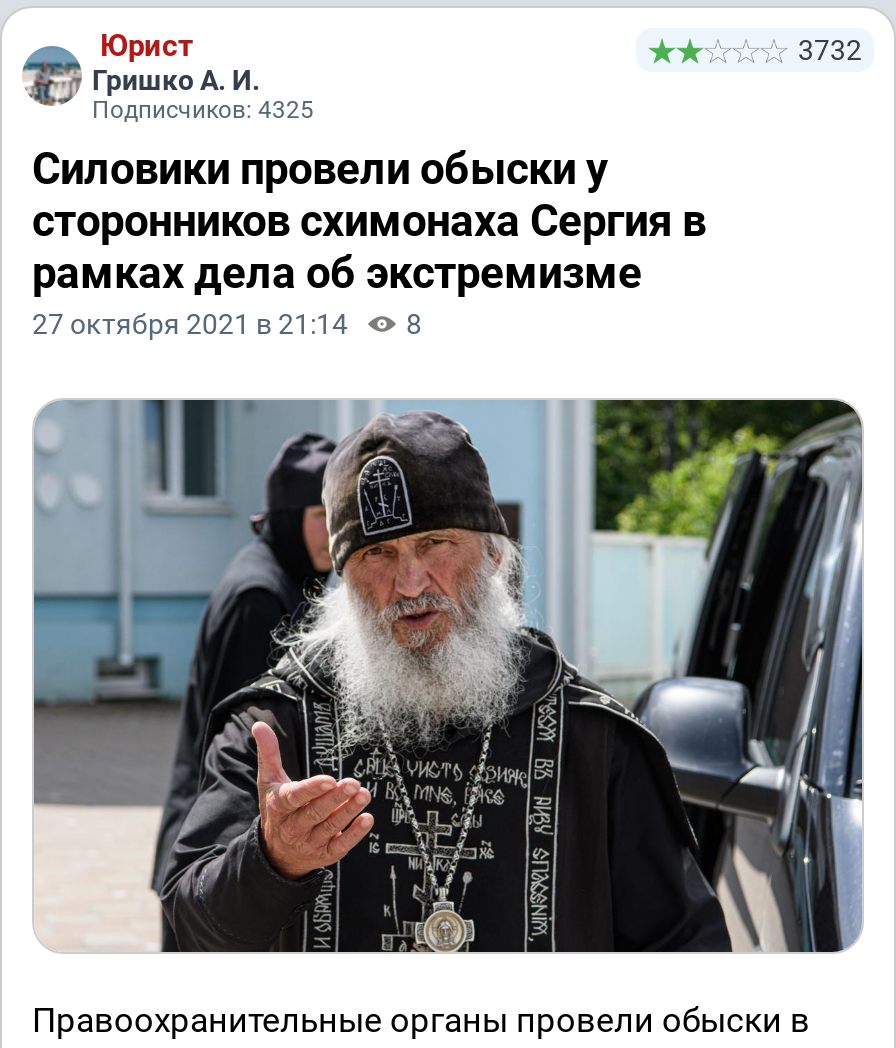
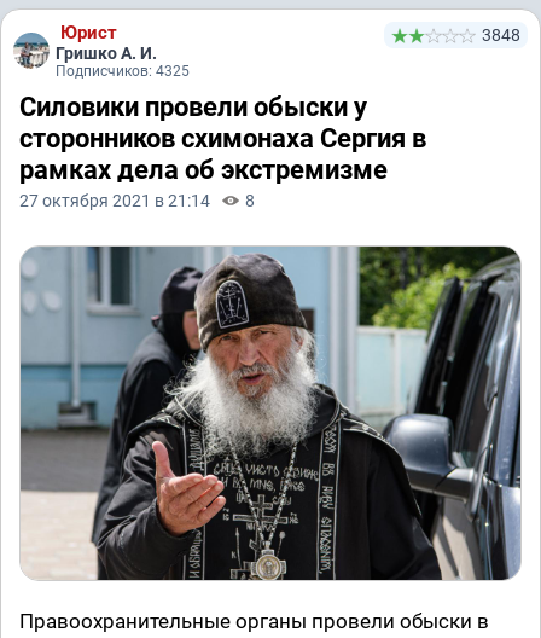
- 3732
+ 3848
